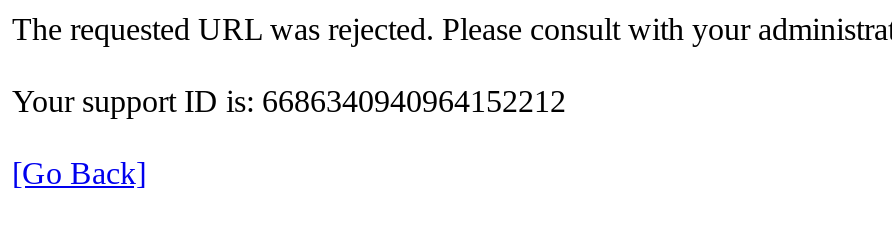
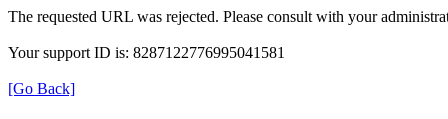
- Your support ID is: 6686340940964152212
+ Your support ID is: 8287122776995041581
